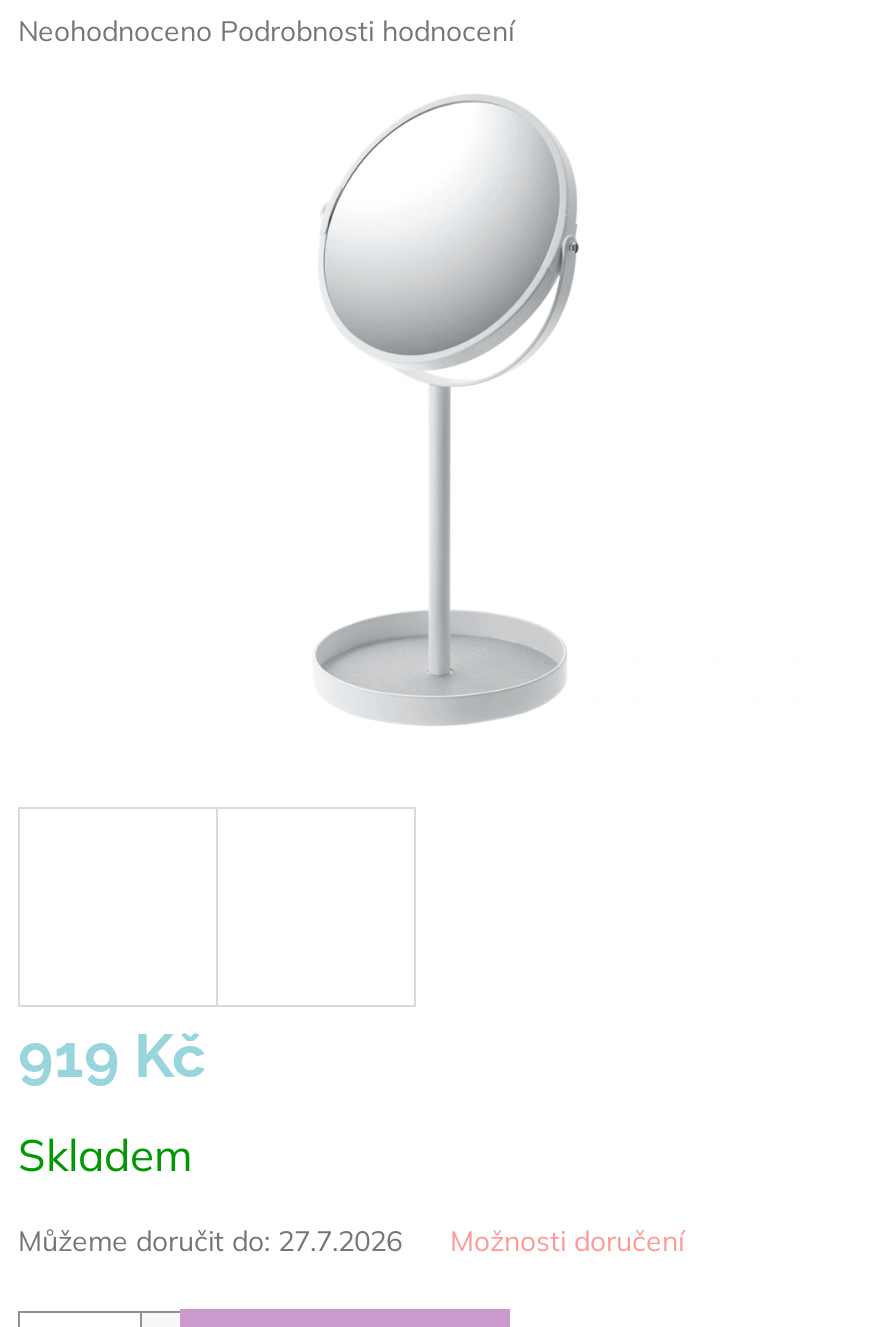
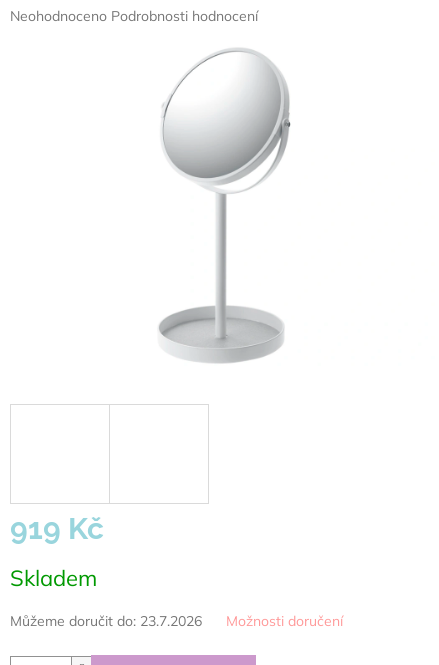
- Můžeme doručit do: 27.7.2026
+ Můžeme doručit do: 23.7.2026
